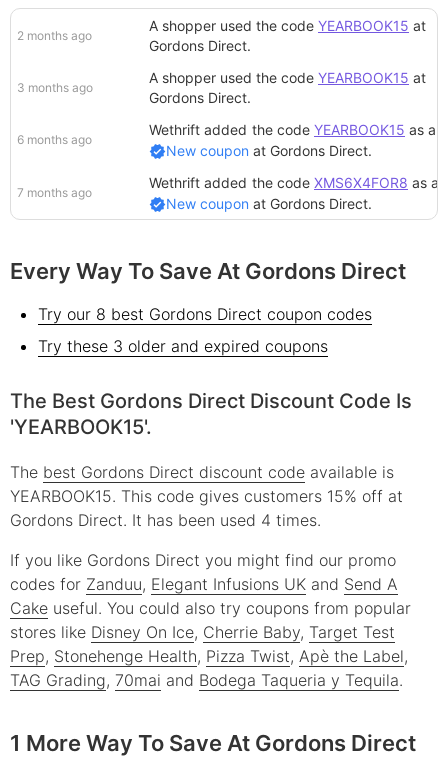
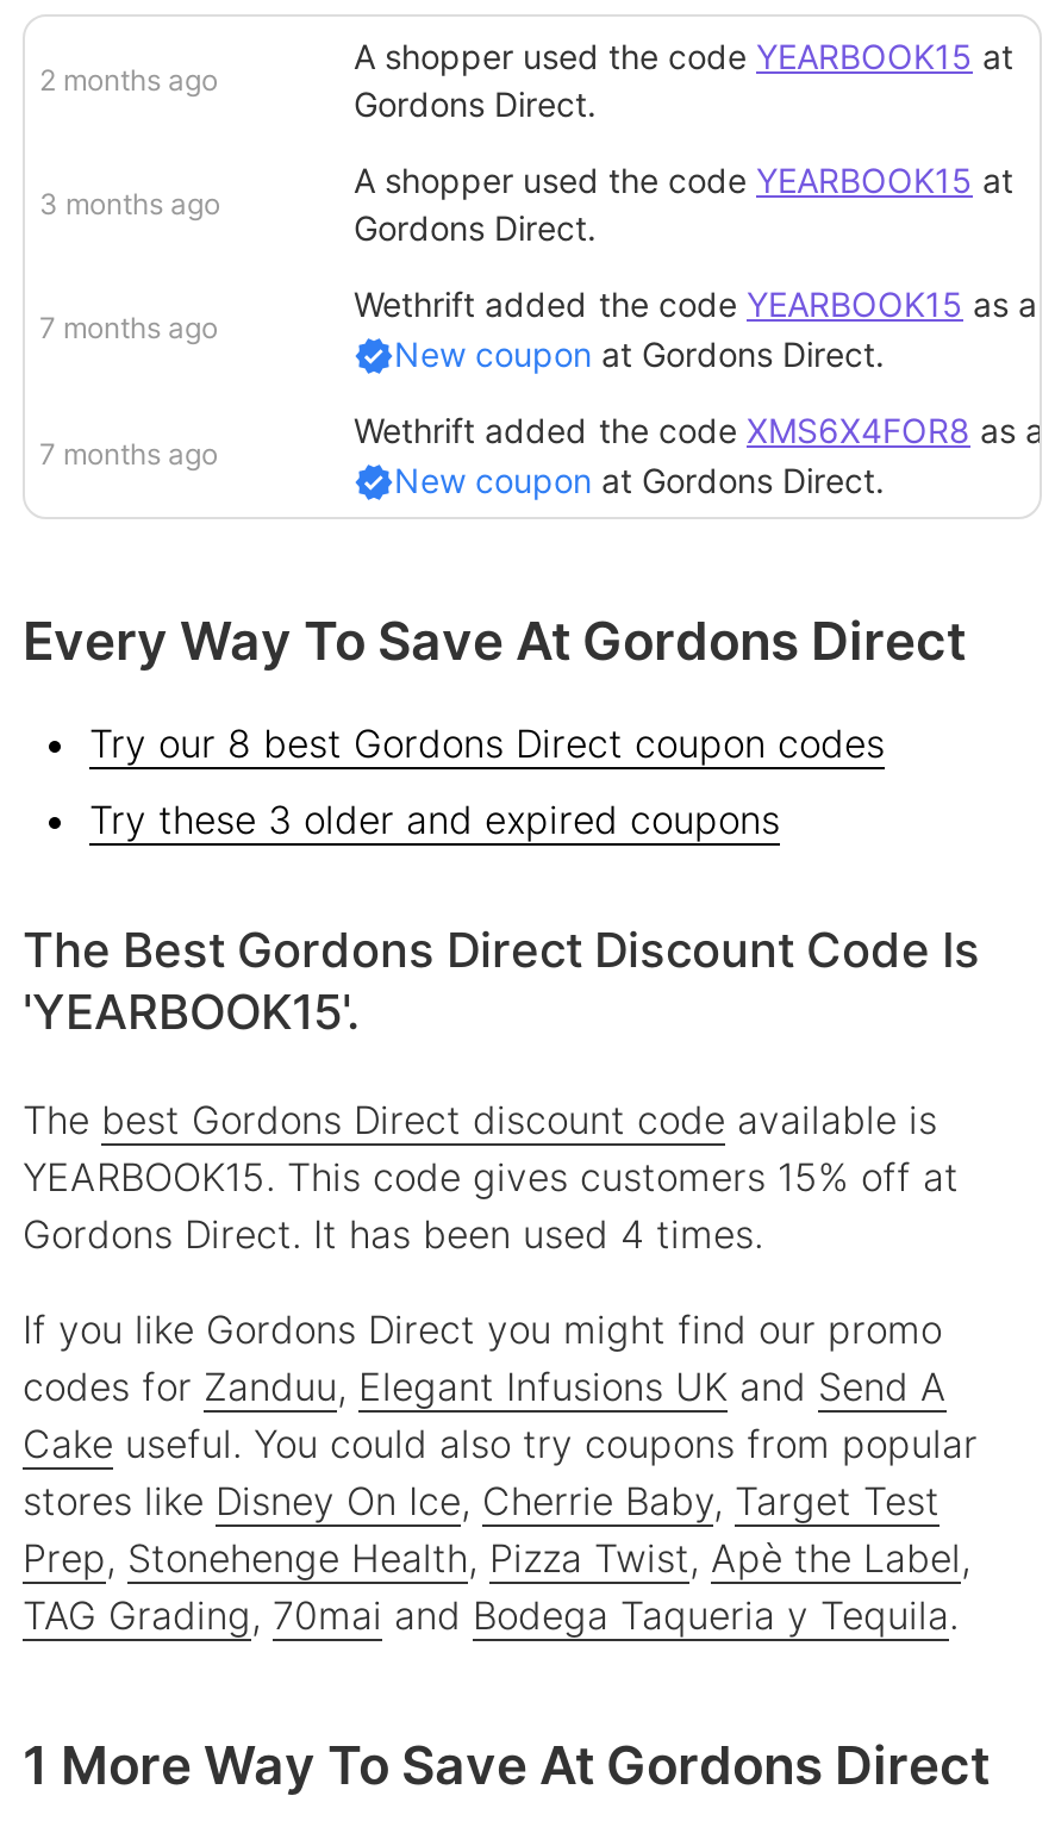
- 6 months ago
+ 7 months ago
